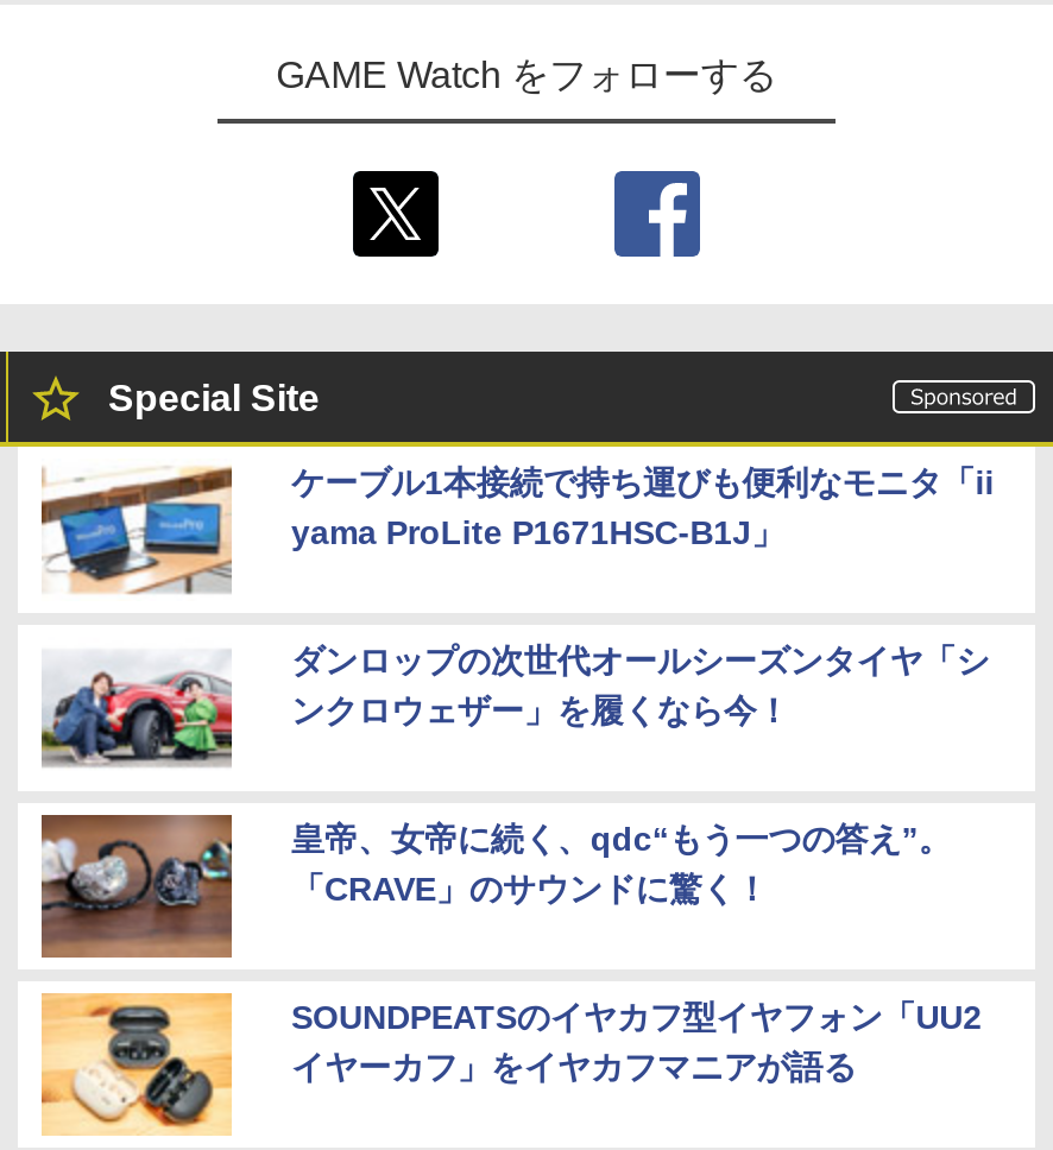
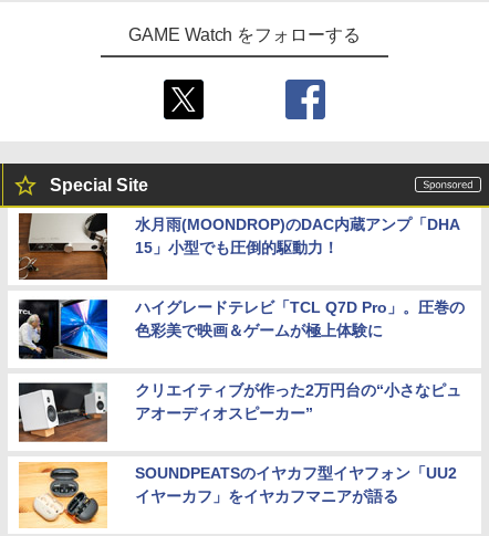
- [image]
- ケーブル1本接続で持ち運びも便利なモニタ「ii
- yama ProLite P1671HSC-B1J」
+ [image]
+ 水月雨(MOONDROP)のDAC内蔵アンプ「DHA
+ 15」小型でも圧倒的駆動力！

- [image]
- ダンロップの次世代オールシーズンタイヤ「シ
- ンクロウェザー」を履くなら今！
+ [image]
+ ハイグレードテレビ「TCL Q7D Pro」。圧巻の
+ 色彩美で映画＆ゲームが極上体験に

- [image]
- 皇帝、女帝に続く、qdc“もう一つの答え”。
- 「CRAVE」のサウンドに驚く！
+ [image]
+ クリエイティブが作った2万円台の“小さなピュ
+ アオーディオスピーカー”
